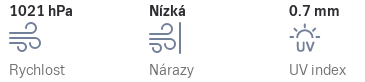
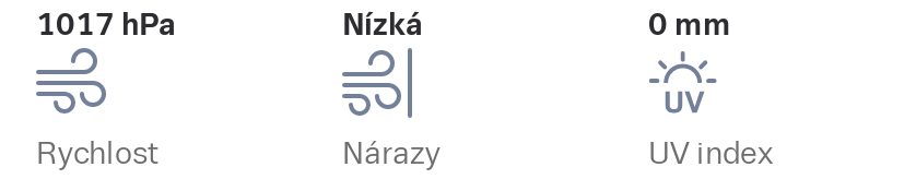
- 1021 hPa
+ 1017 hPa

- 0.7 mm
+ 0 mm
